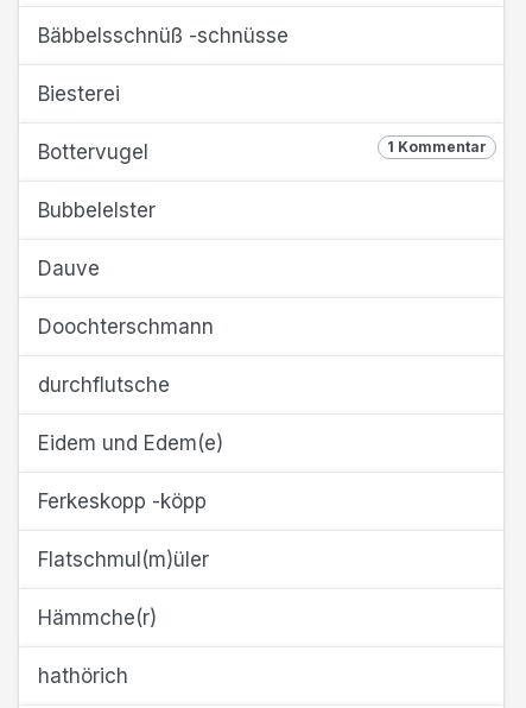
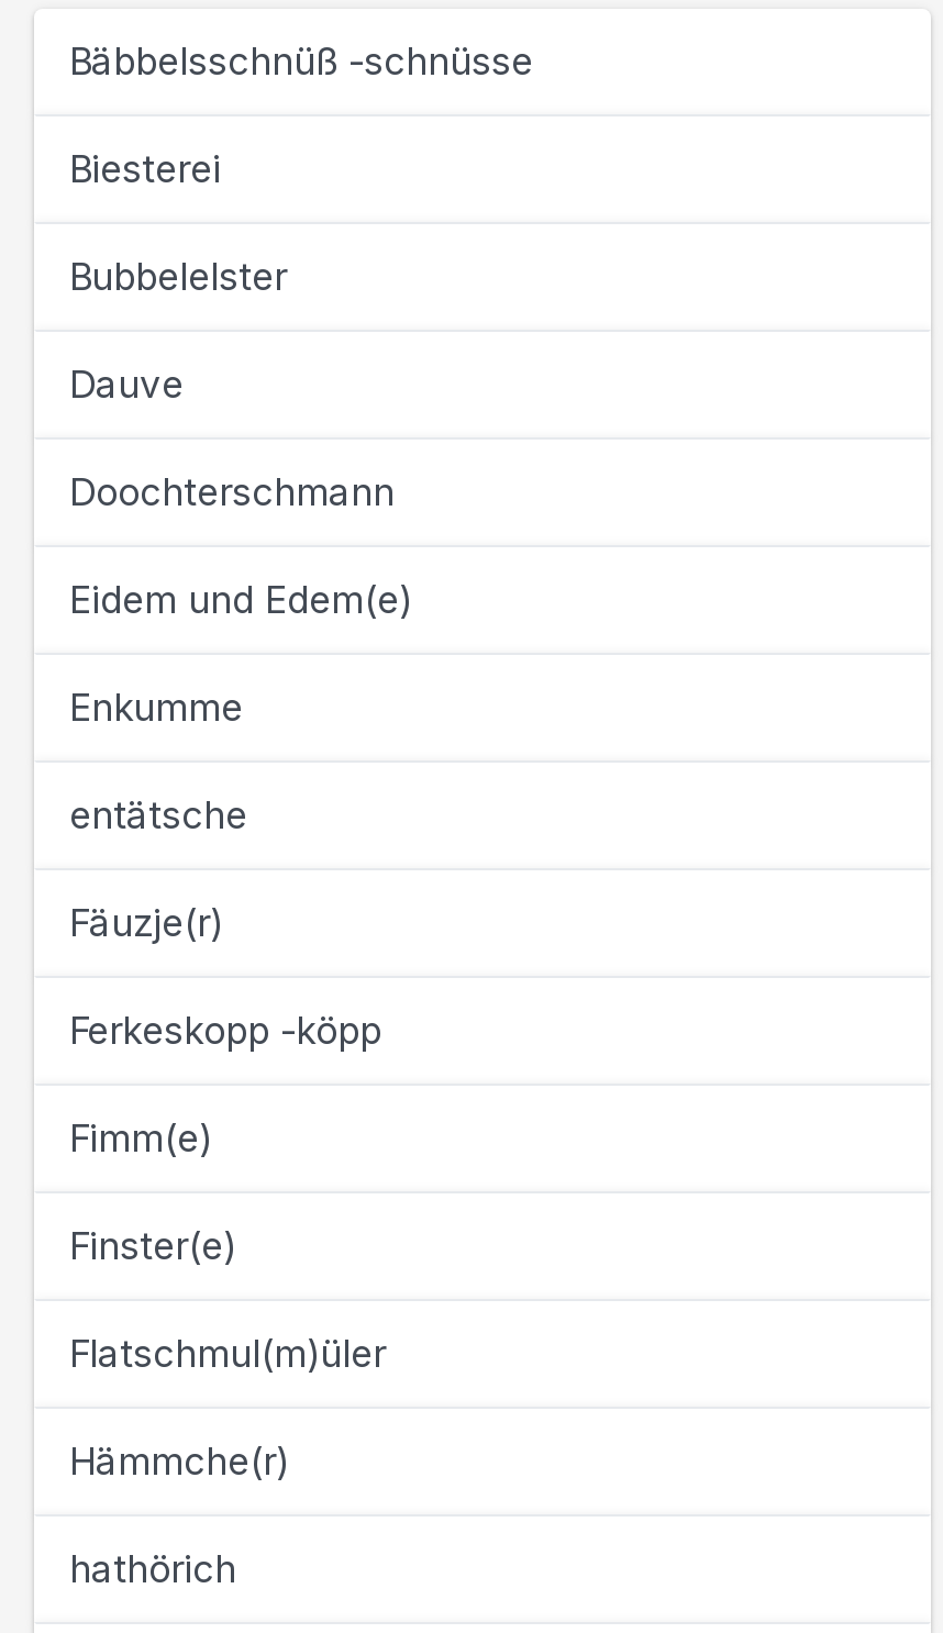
- 1 Kommentar
- Bottervugel

moved up: Bubbelelster | Dauve | Doochterschmann

- durchflutsche

moved up: Eidem und Edem(e)

+ Enkumme
+ entätsche
+ Fäuzje(r)

+ Fimm(e)
+ Finster(e)
